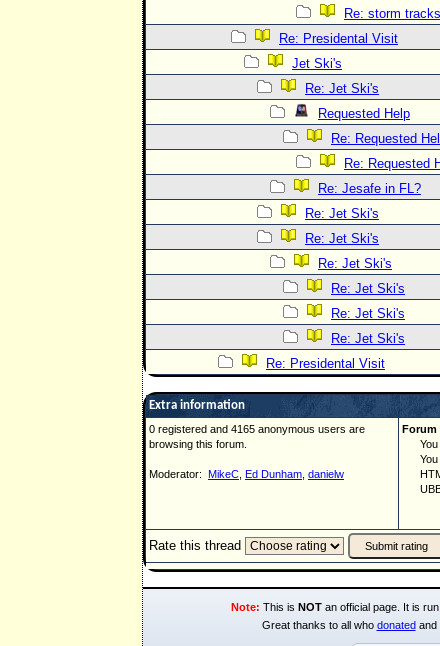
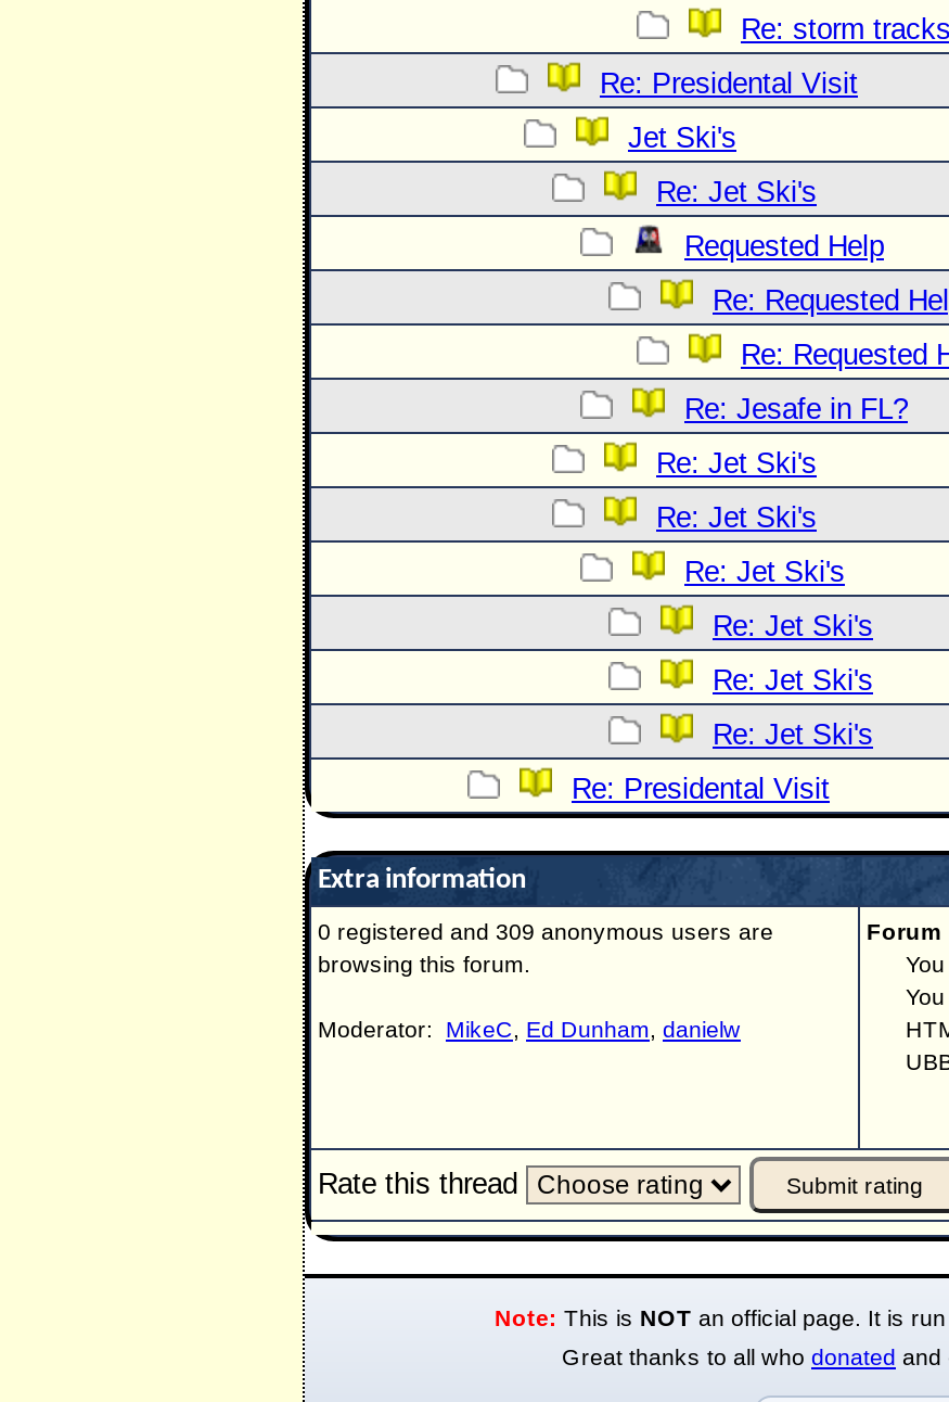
- 0 registered and 4165 anonymous users are
+ 0 registered and 309 anonymous users are
